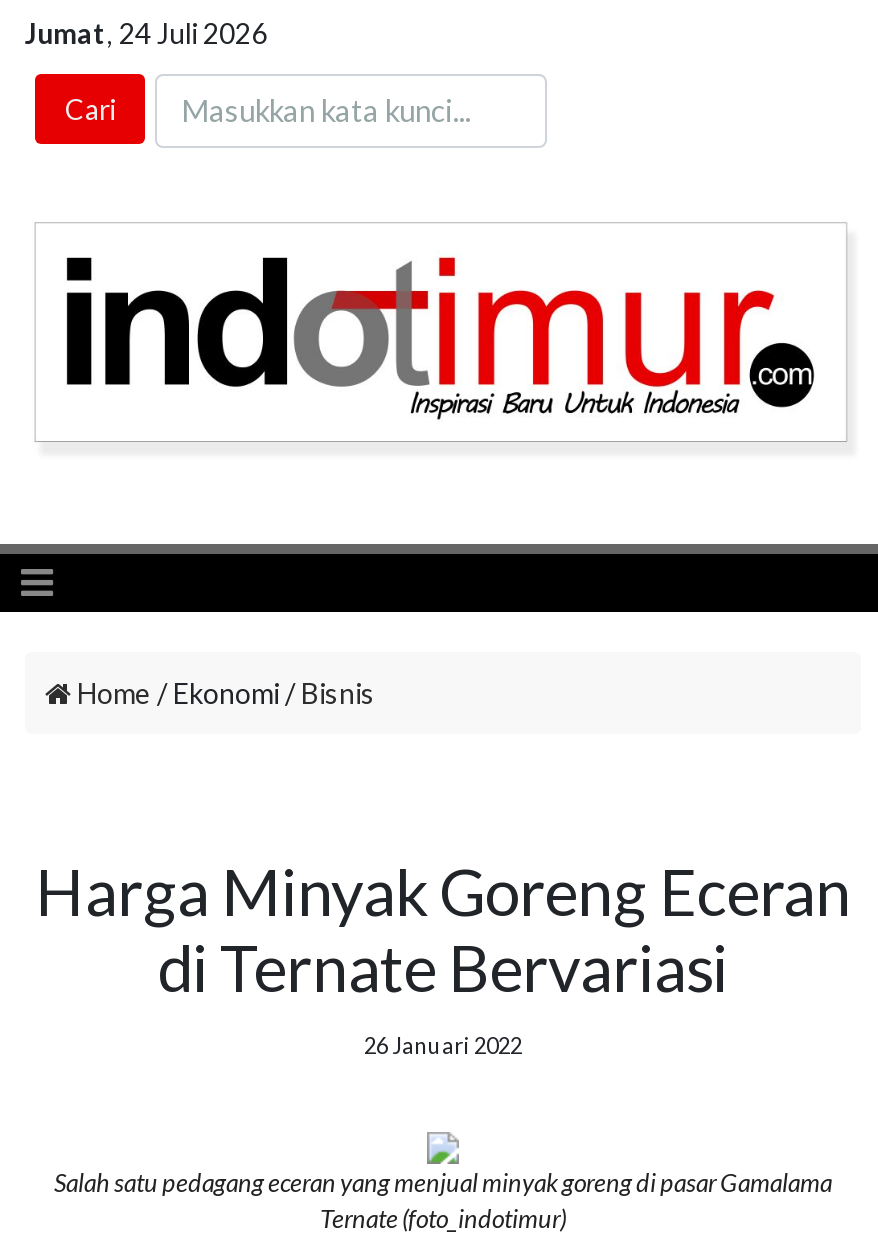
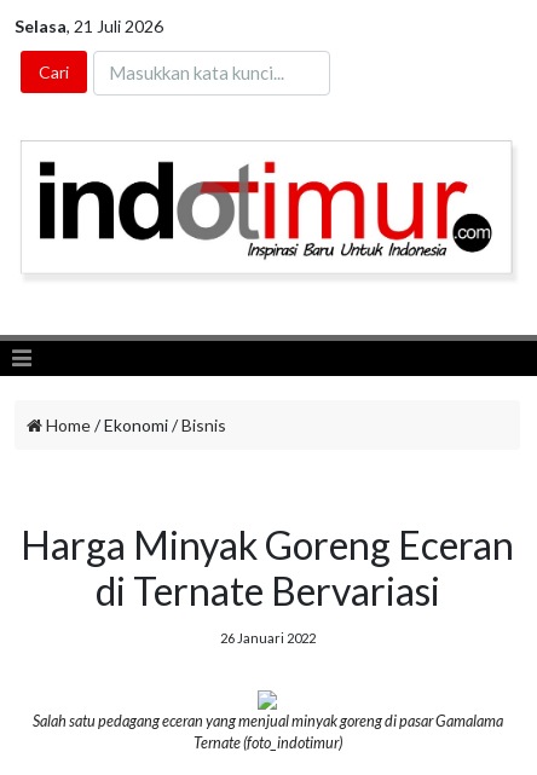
- Jumat, 24 Juli 2026
+ Selasa, 21 Juli 2026
